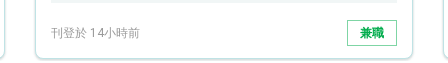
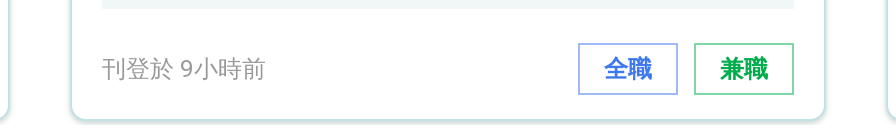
- 刊登於 14小時前
+ 刊登於 9小時前
+ 全職
